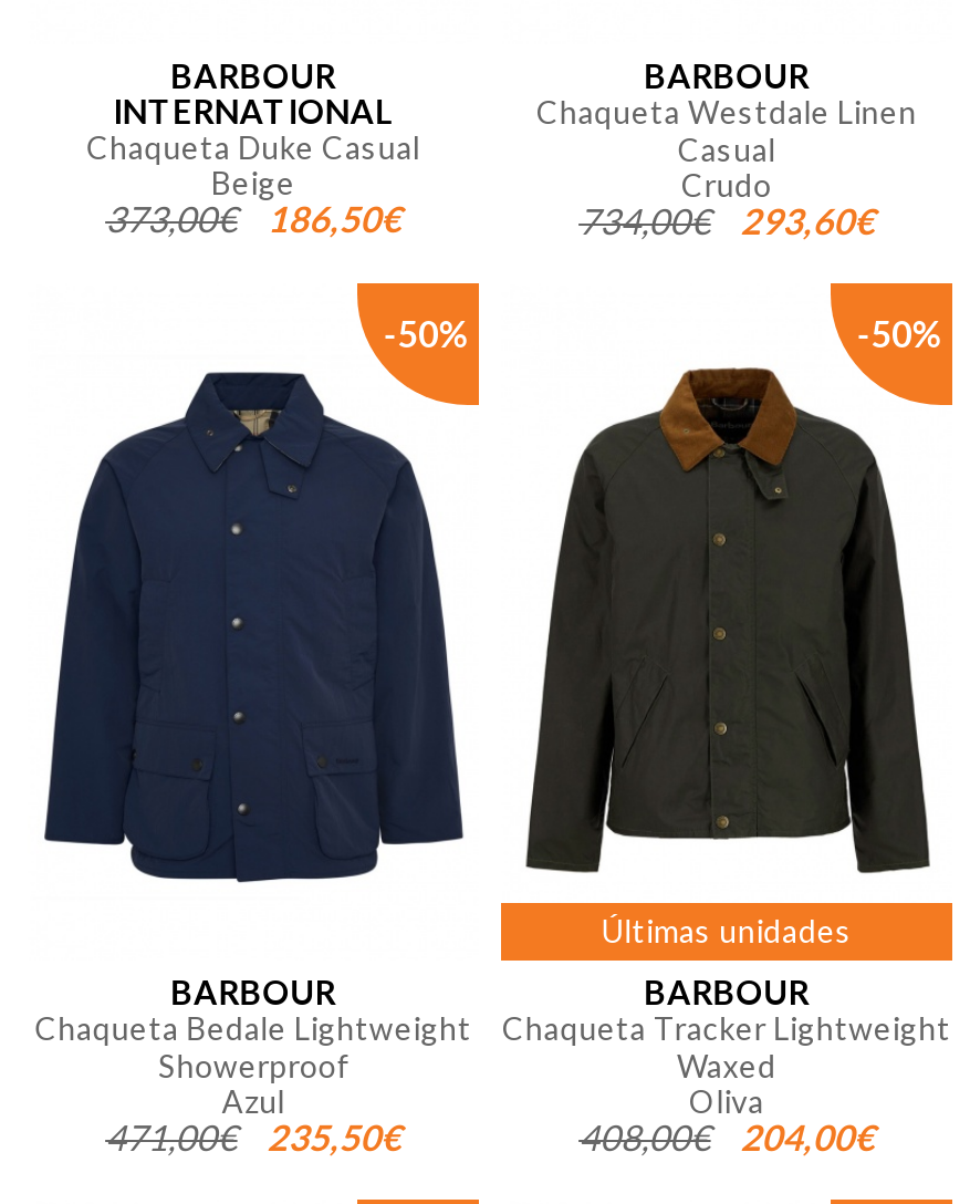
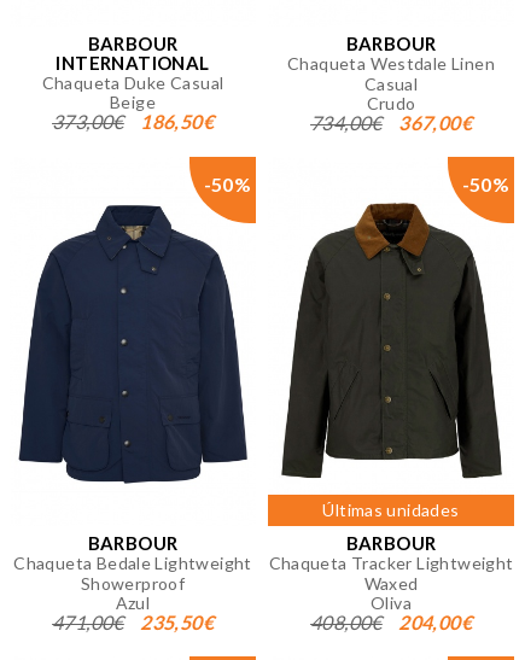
- 734,00€ 293,60€
+ 734,00€ 367,00€
